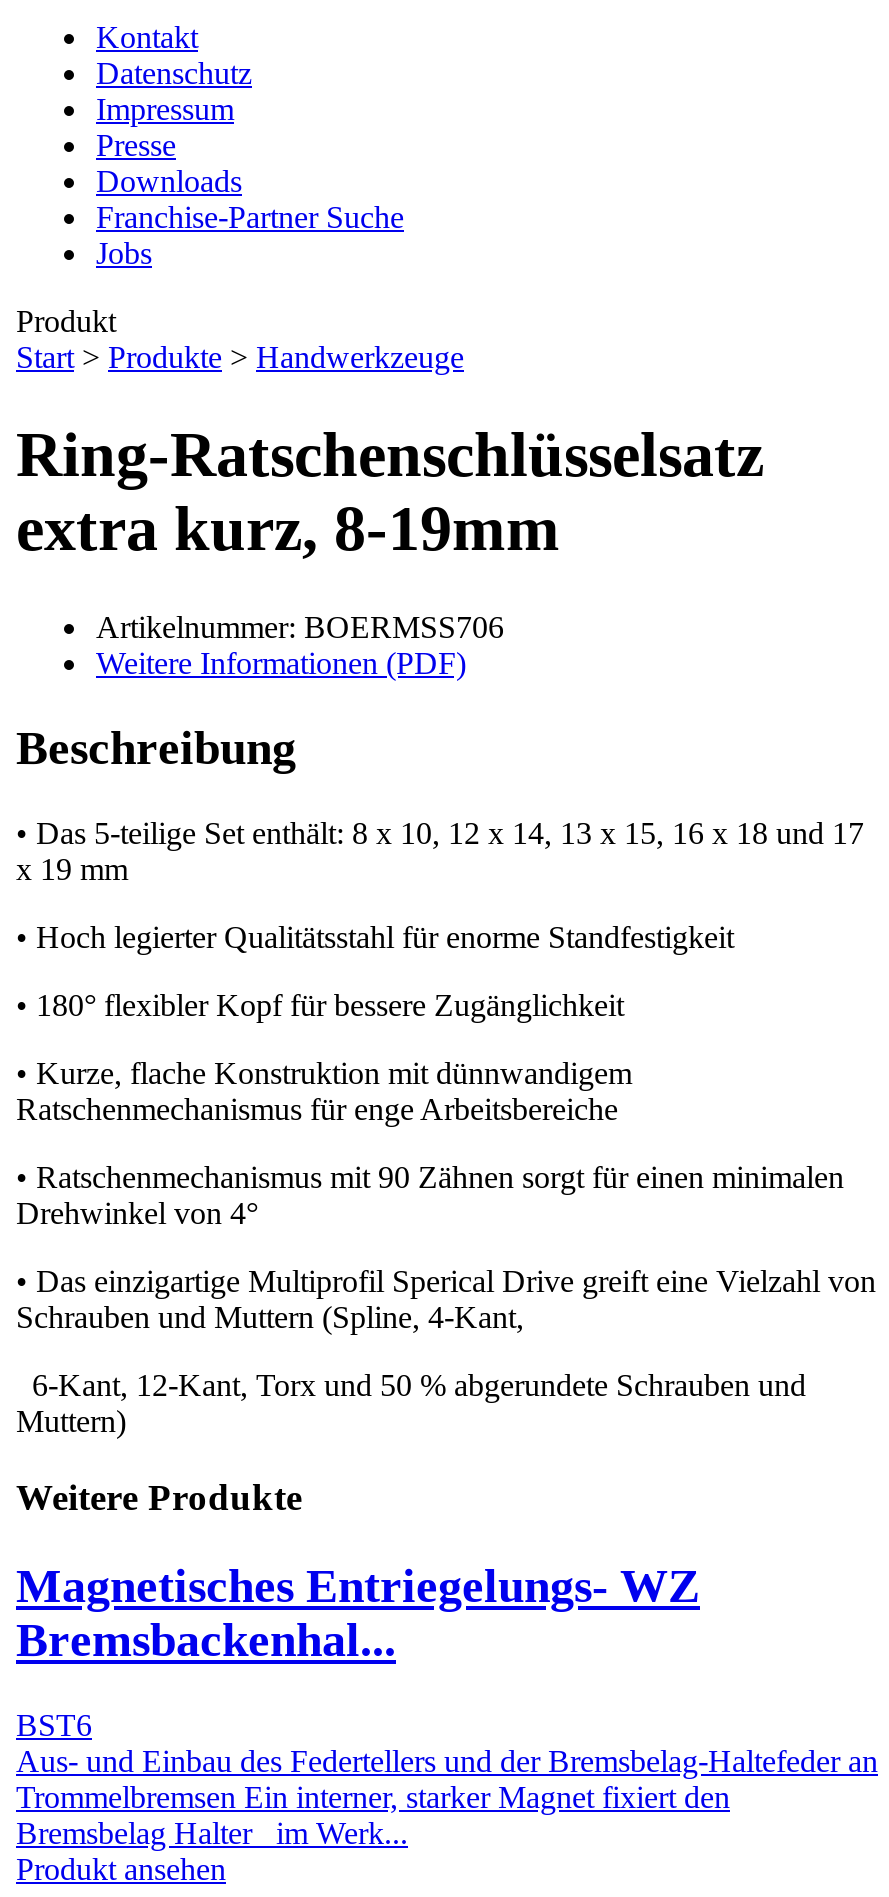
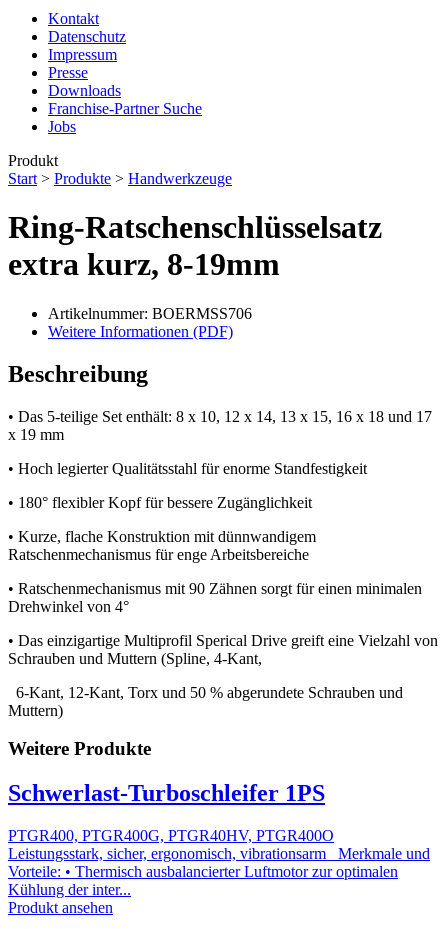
- Magnetisches Entriegelungs- WZ
- Bremsbackenhal...
+ Schwerlast-Turboschleifer 1PS

- BST6
- Aus- und Einbau des Federtellers und der Bremsbelag-Haltefeder an
- Trommelbremsen Ein interner, starker Magnet fixiert den
- Bremsbelag Halter im Werk...
+ PTGR400, PTGR400G, PTGR40HV, PTGR400O
+ Leistungsstark, sicher, ergonomisch, vibrationsarm Merkmale und
+ Vorteile: • Thermisch ausbalancierter Luftmotor zur optimalen
+ Kühlung der inter...
